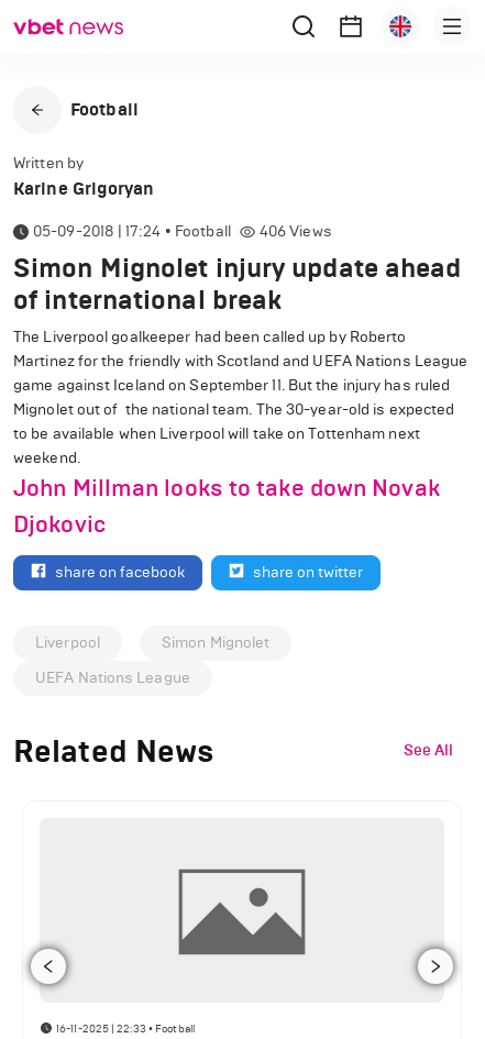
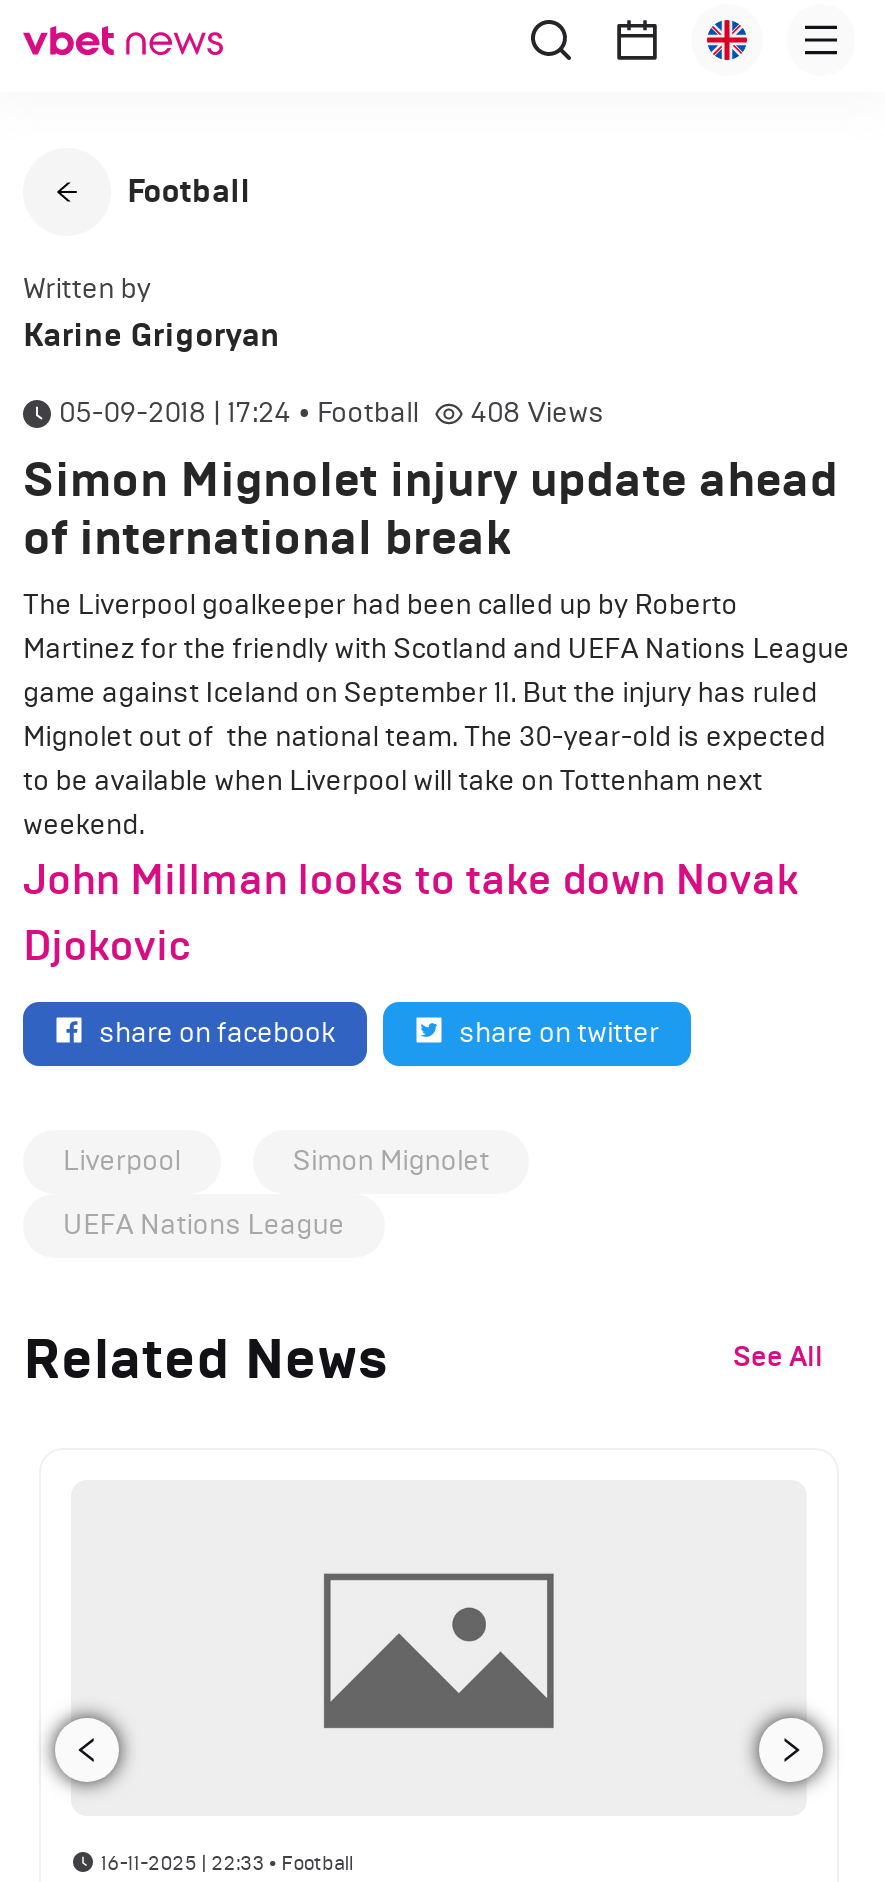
- 406 Views
+ 408 Views
